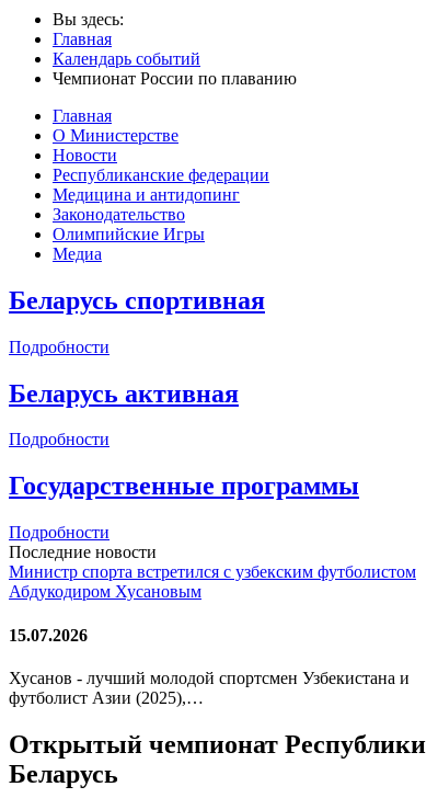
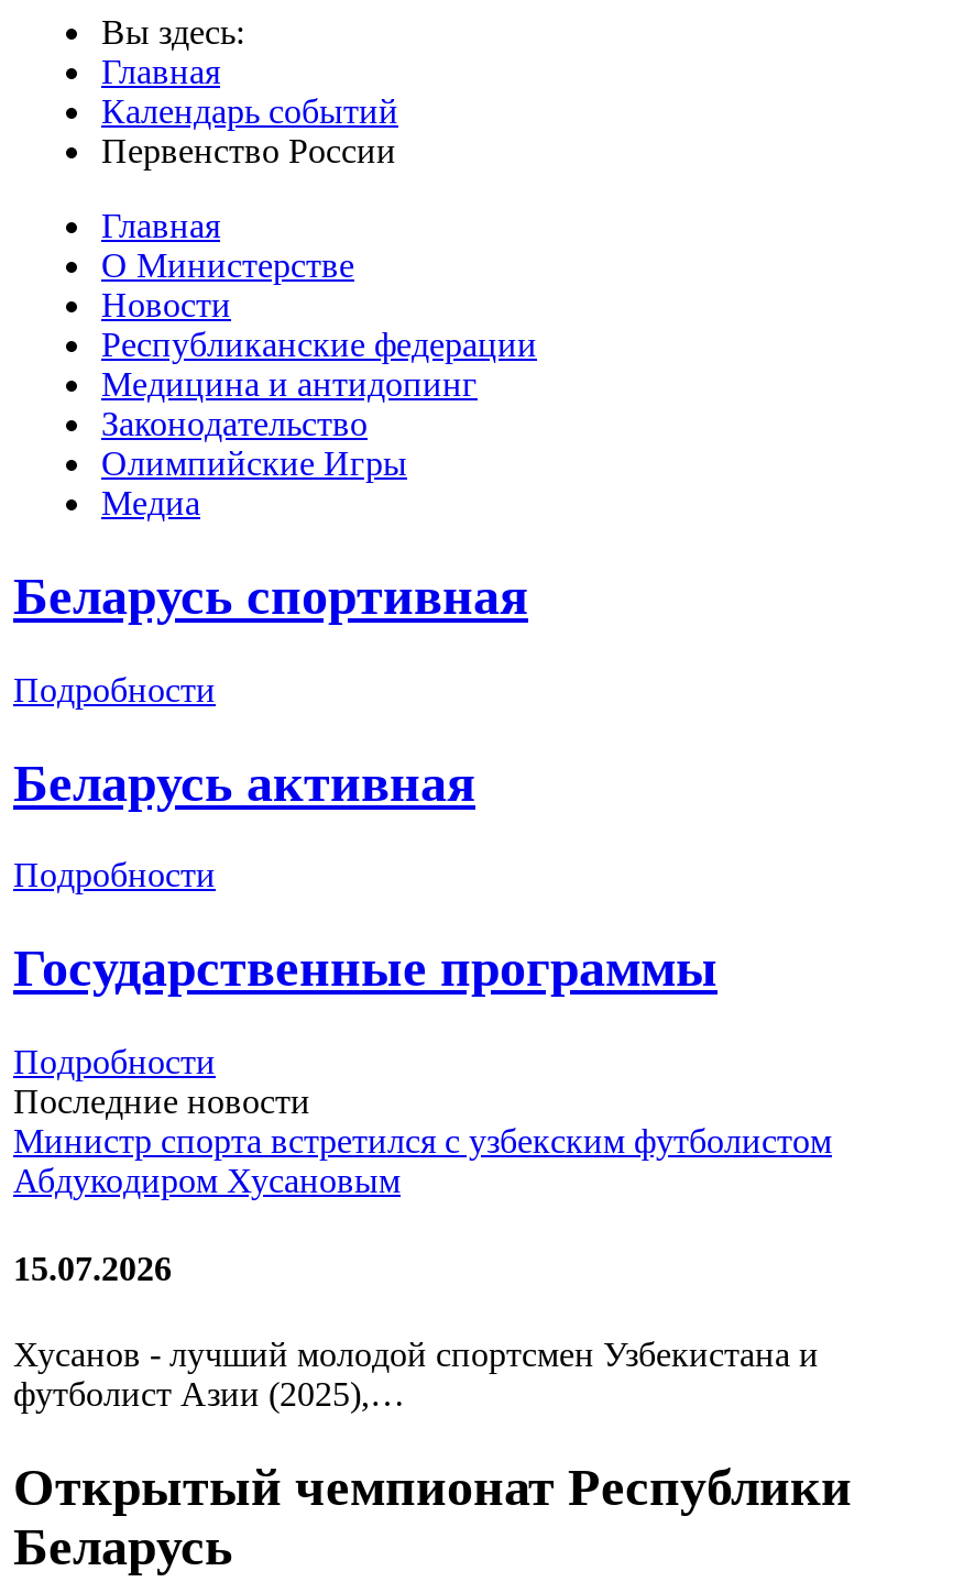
- Чемпионат России по плаванию
+ Первенство России
